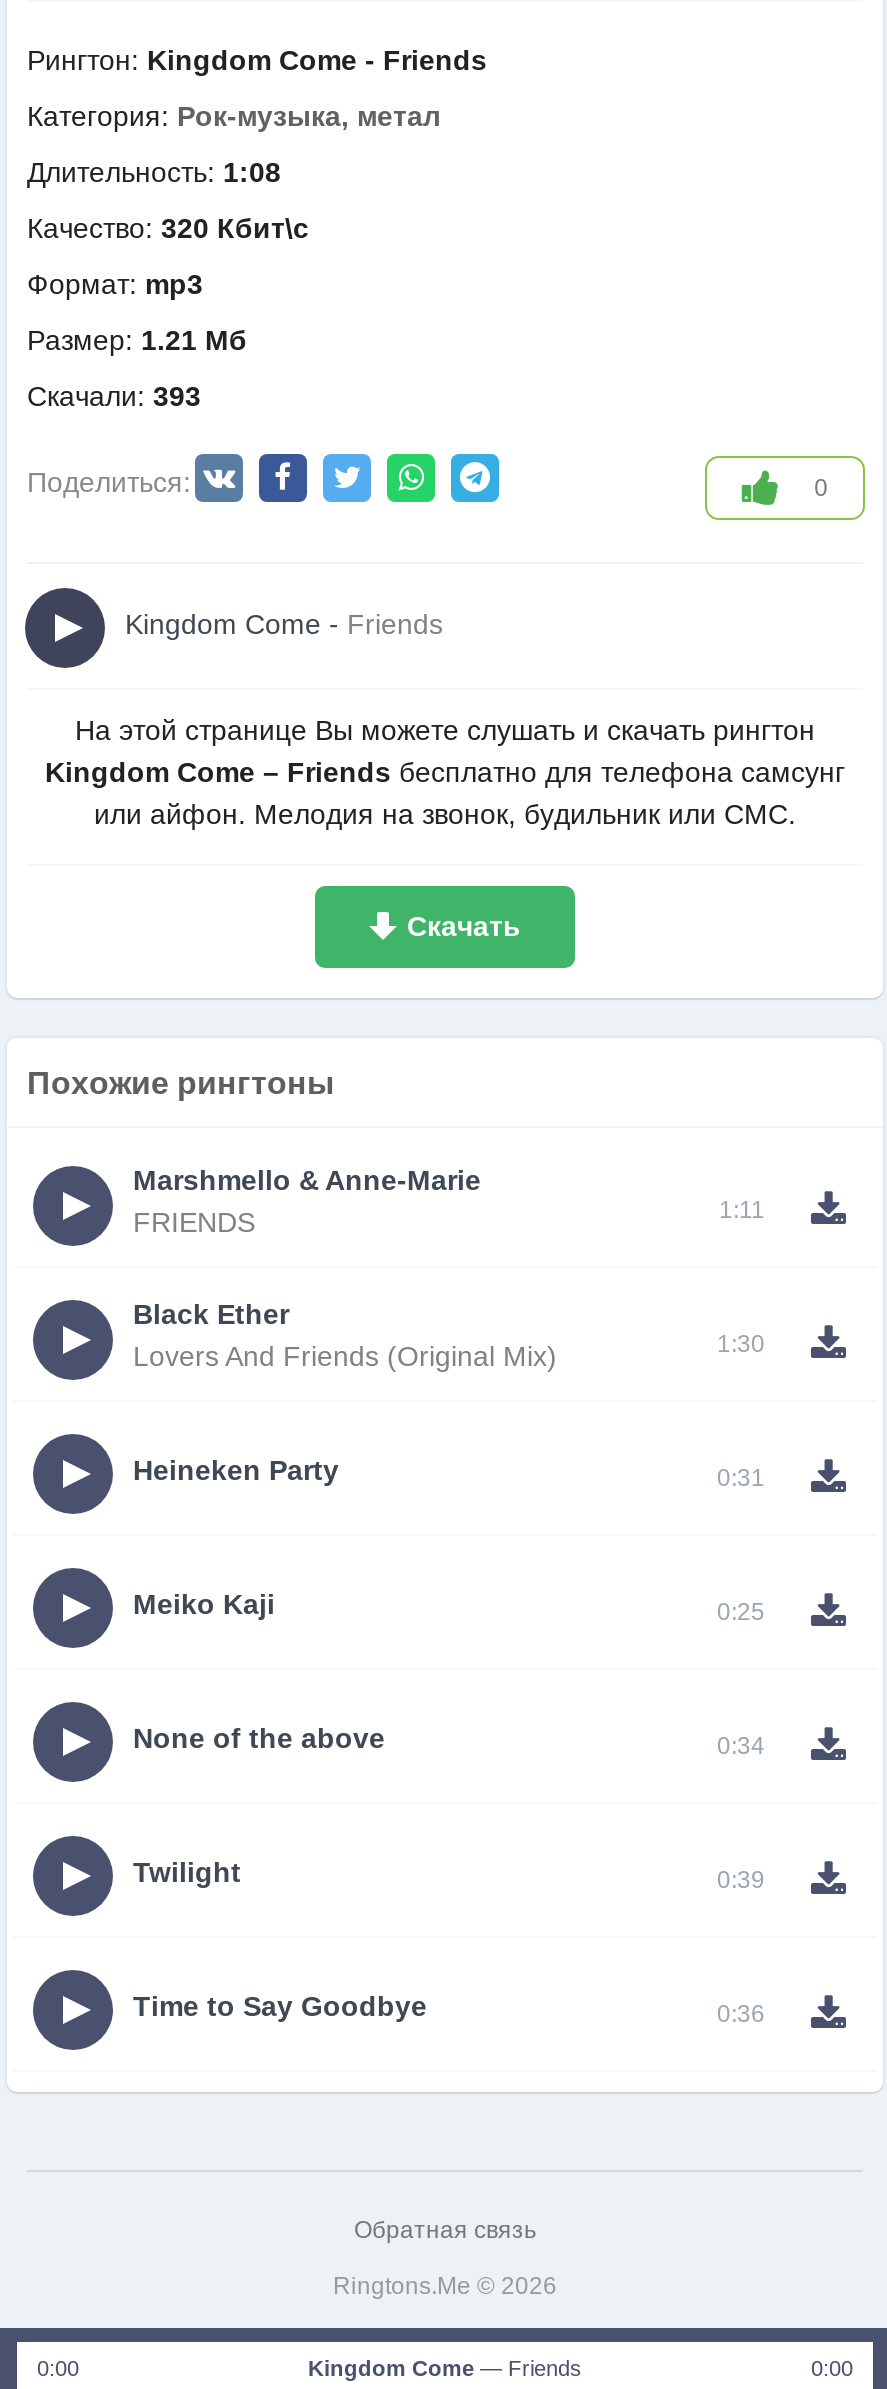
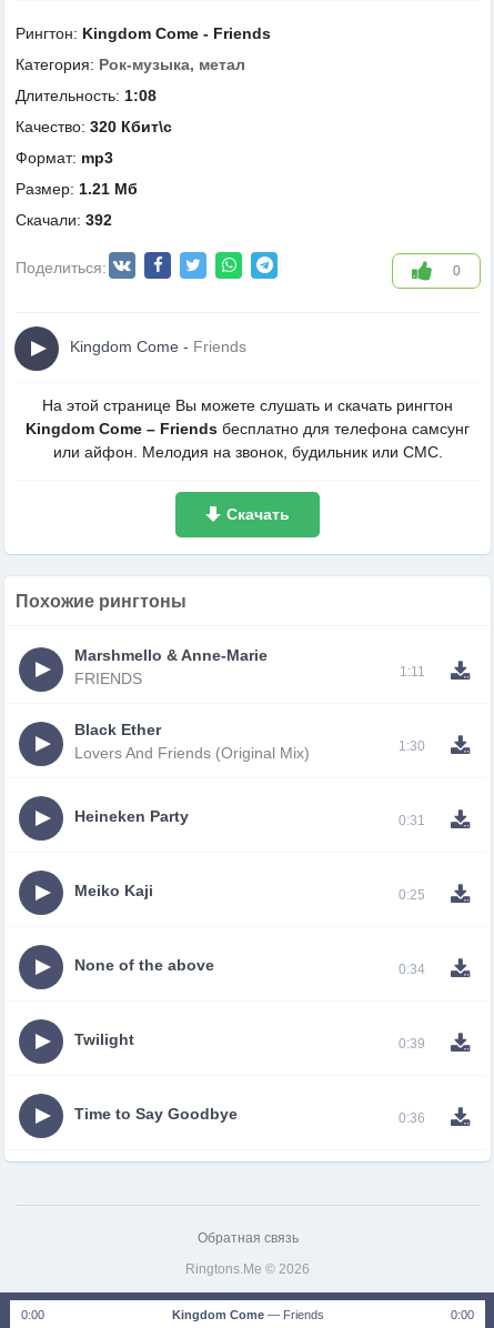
- Скачали: 393
+ Скачали: 392
